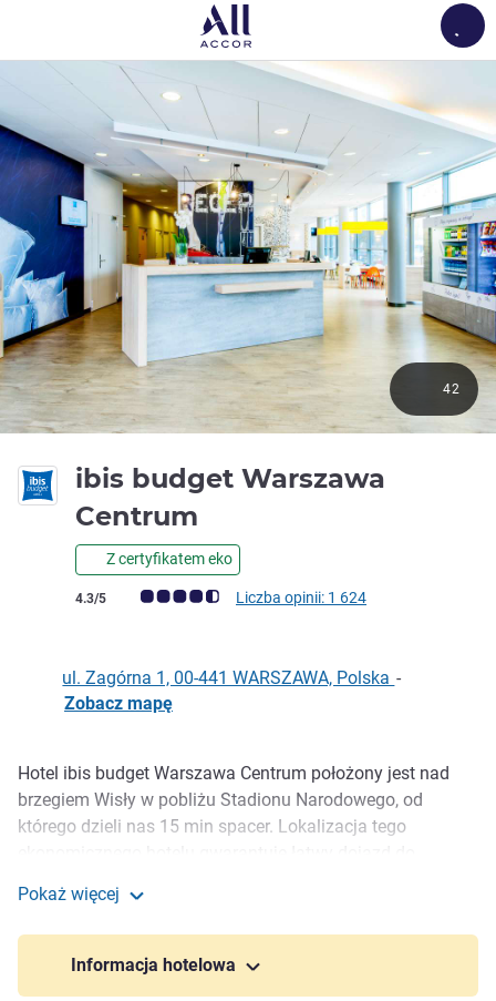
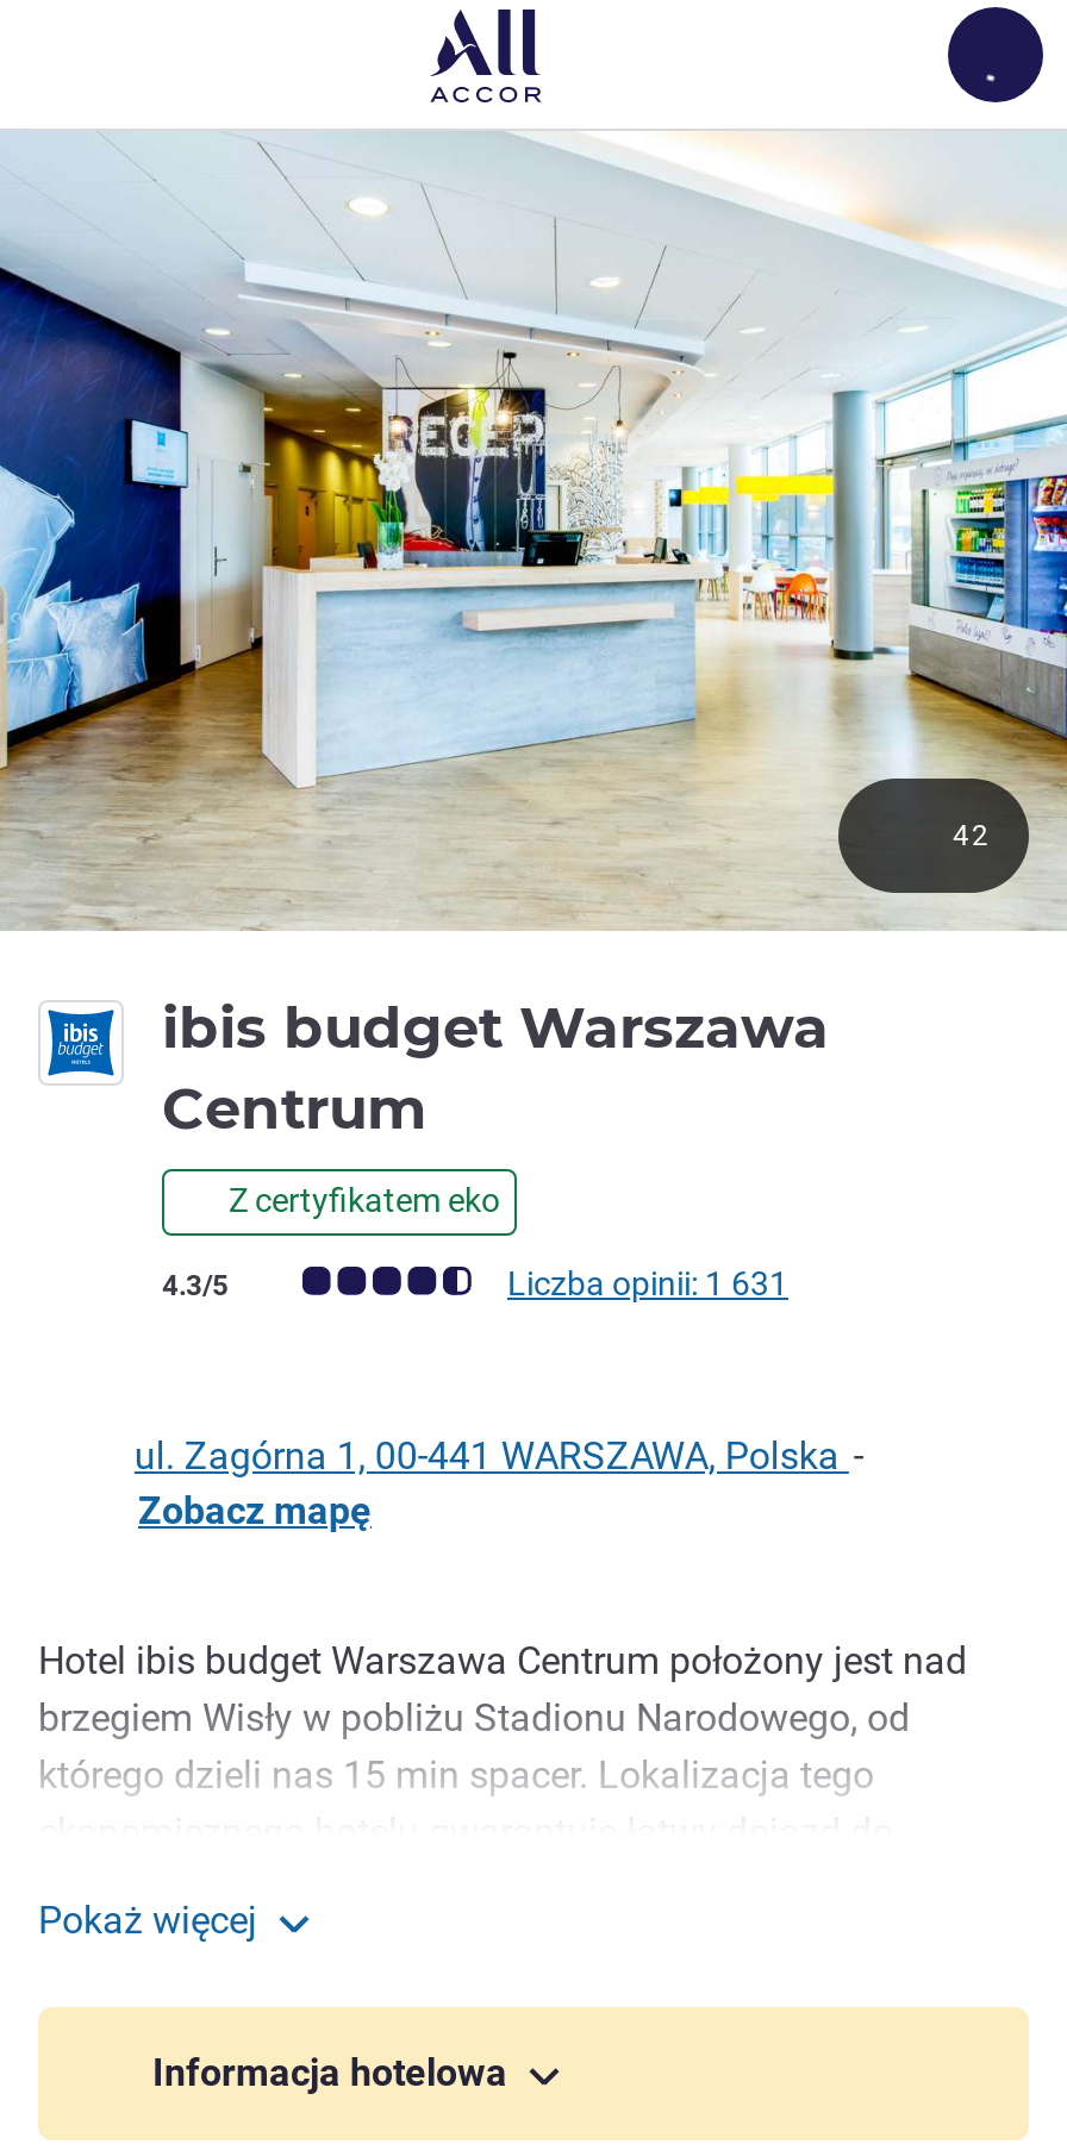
- Liczba opinii: 1 624
+ Liczba opinii: 1 631
